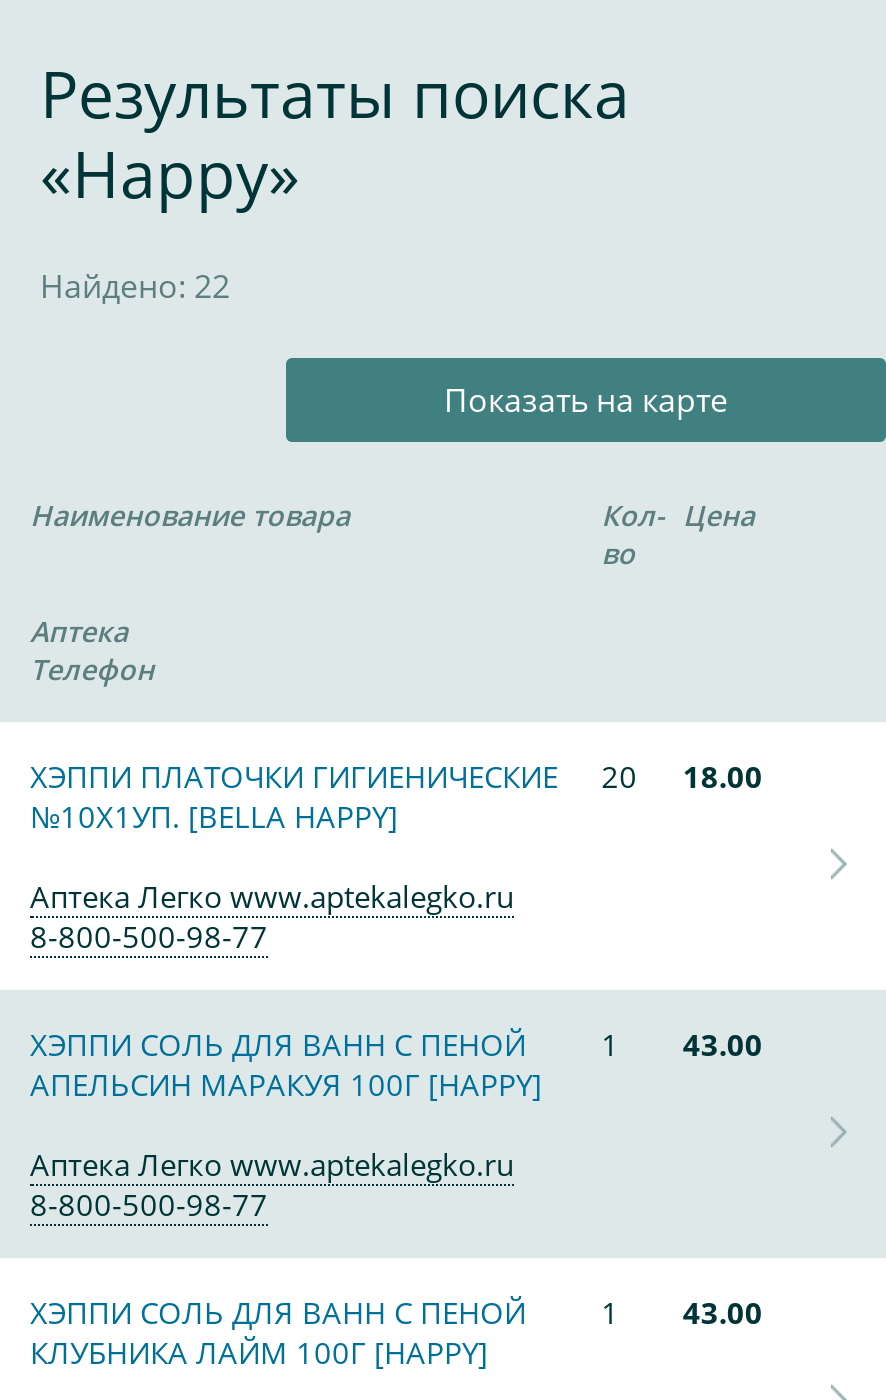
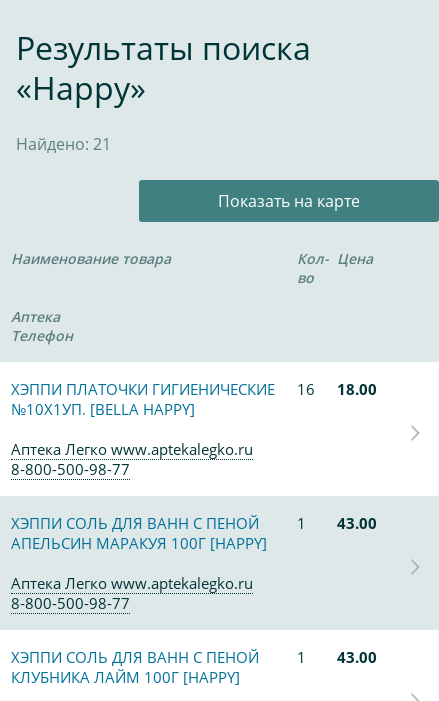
- Найдено: 22
+ Найдено: 21

- ХЭППИ ПЛАТОЧКИ ГИГИЕНИЧЕСКИЕ 20 18.00
+ ХЭППИ ПЛАТОЧКИ ГИГИЕНИЧЕСКИЕ 16 18.00
